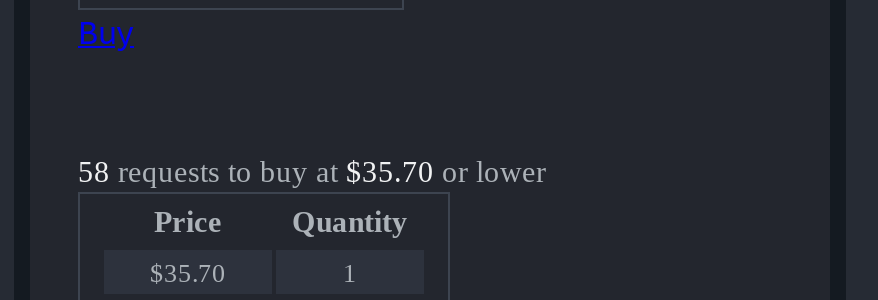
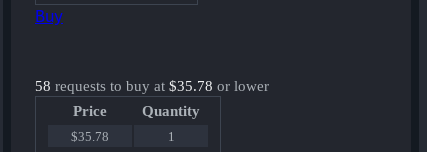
- 58 requests to buy at $35.70 or lower
+ 58 requests to buy at $35.78 or lower

- $35.70
+ $35.78
